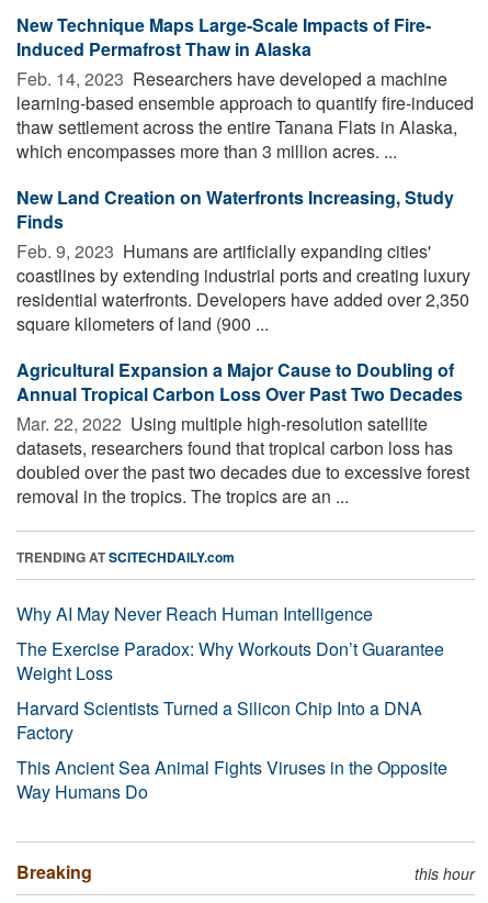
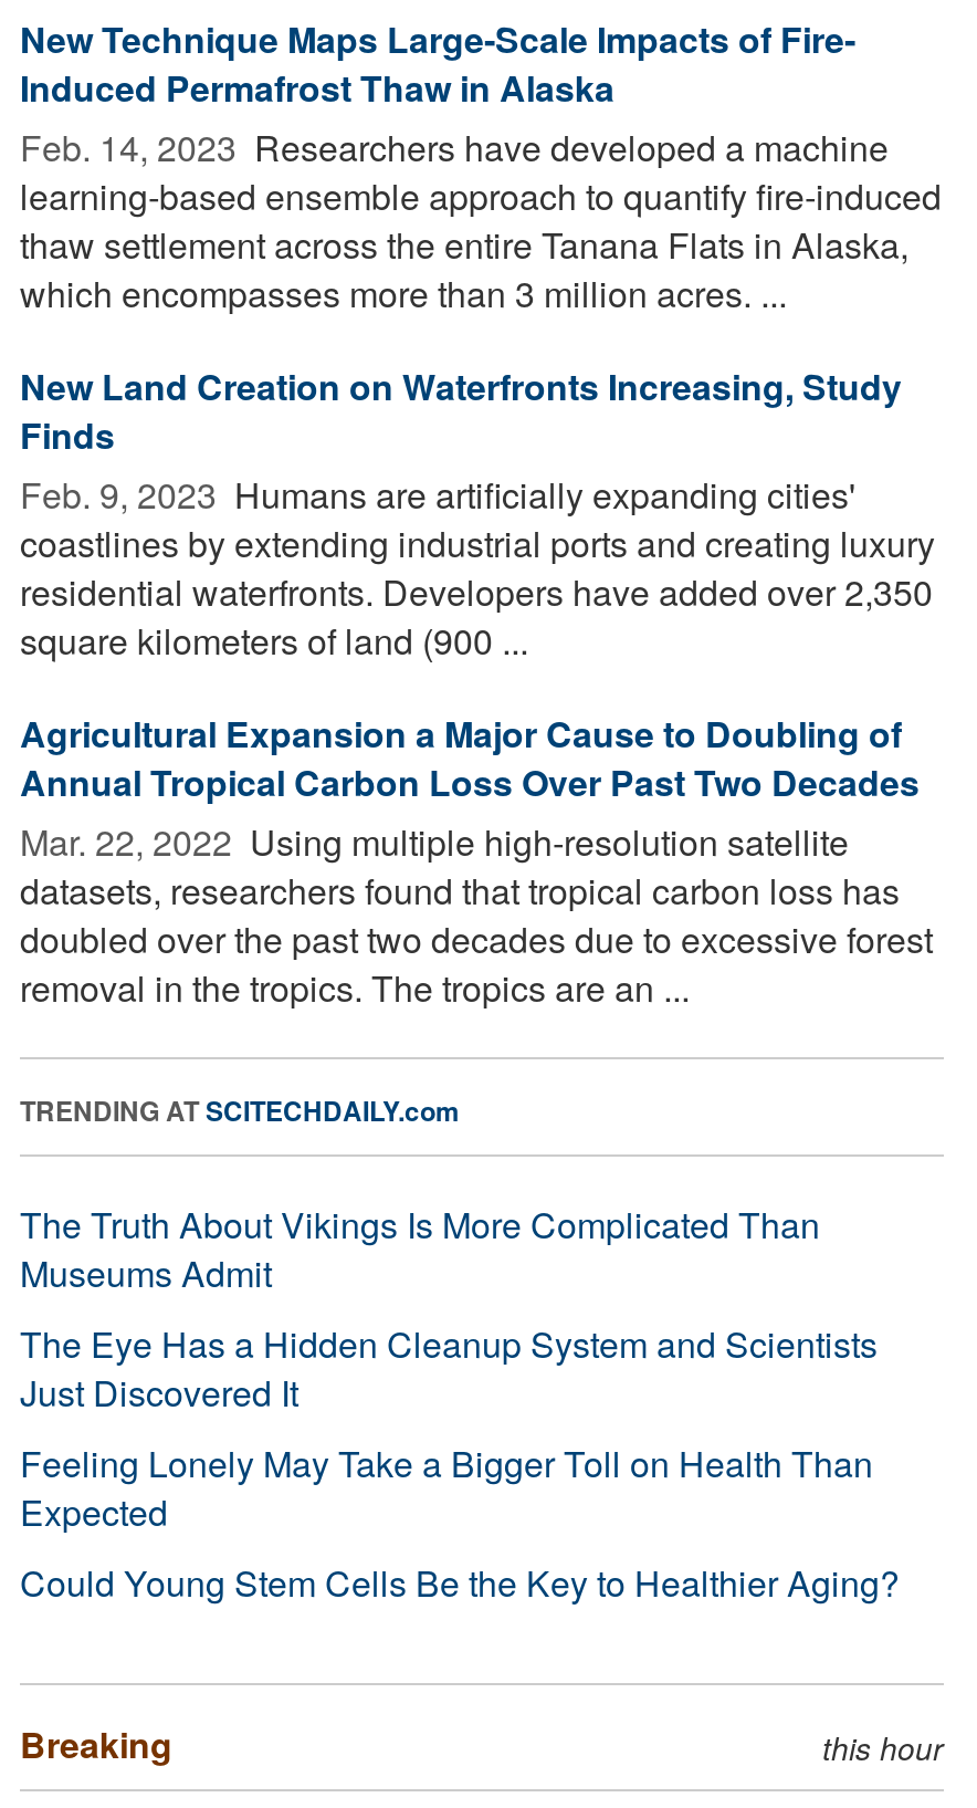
- Why AI May Never Reach Human Intelligence
- The Exercise Paradox: Why Workouts Don’t Guarantee
- Weight Loss
- Harvard Scientists Turned a Silicon Chip Into a DNA
- Factory
- This Ancient Sea Animal Fights Viruses in the Opposite
- Way Humans Do
+ The Truth About Vikings Is More Complicated Than
+ Museums Admit
+ The Eye Has a Hidden Cleanup System and Scientists
+ Just Discovered It
+ Feeling Lonely May Take a Bigger Toll on Health Than
+ Expected
+ Could Young Stem Cells Be the Key to Healthier Aging?
